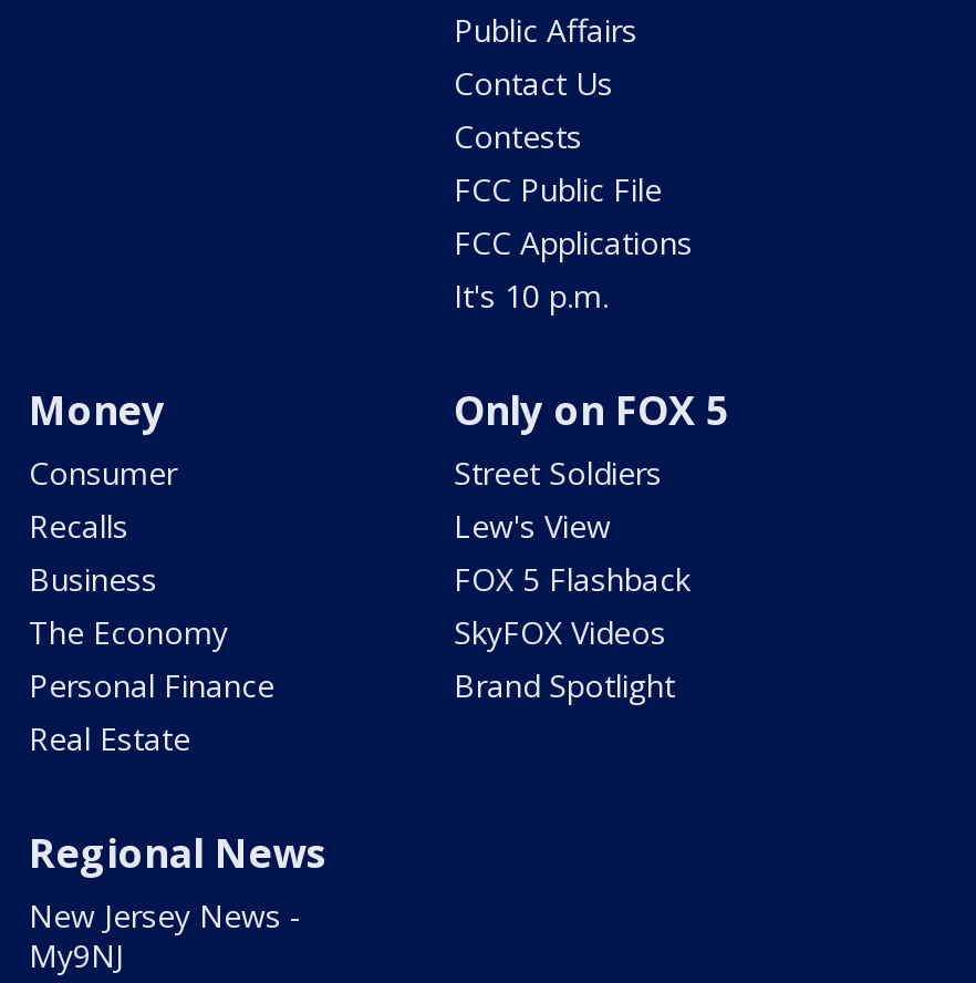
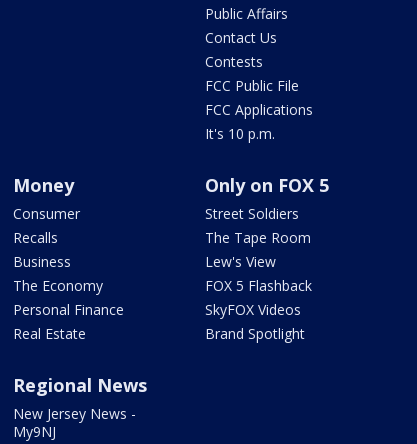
moved down: Lew's View | FOX 5 Flashback | SkyFOX Videos | Brand Spotlight

+ The Tape Room
